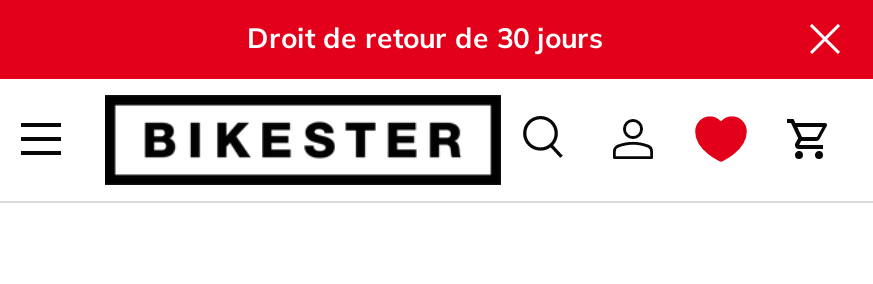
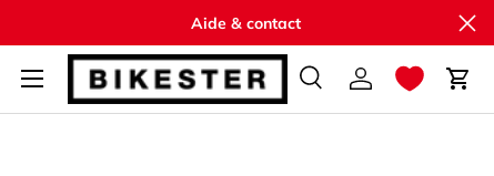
- Droit de retour de 30 jours
+ Aide & contact
